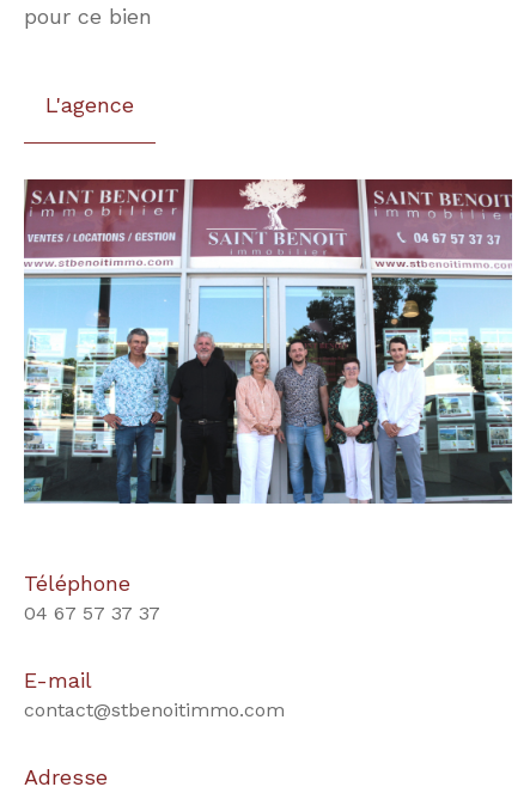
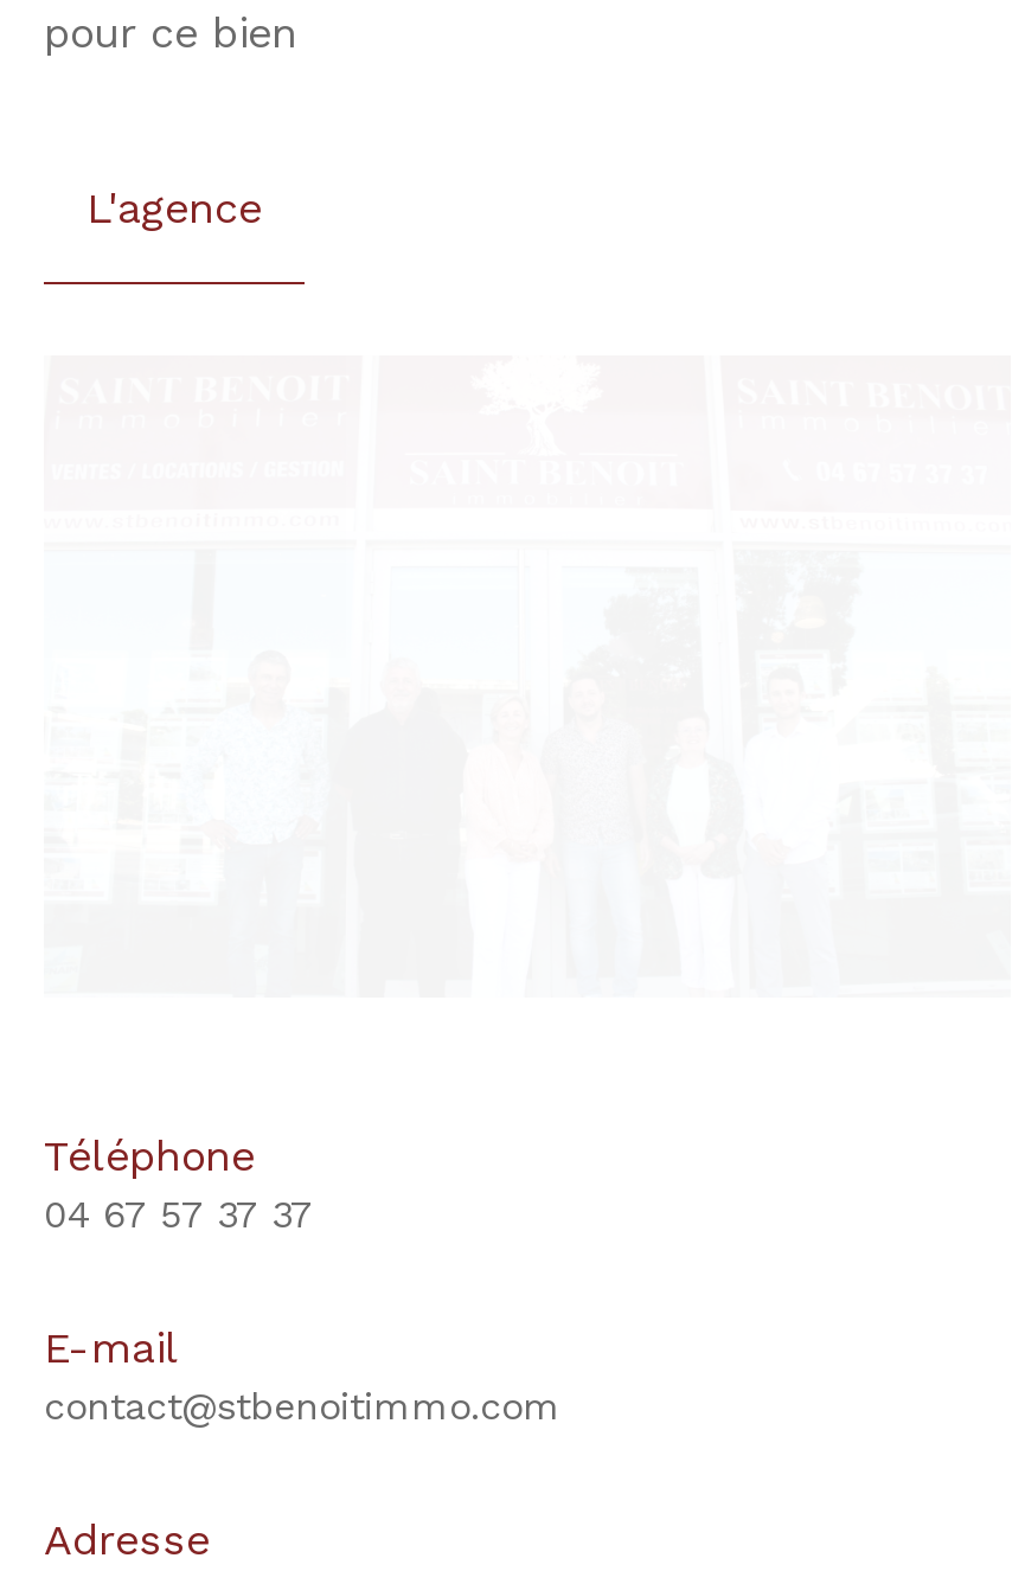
- [image]
